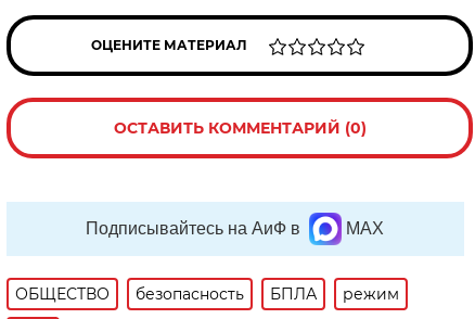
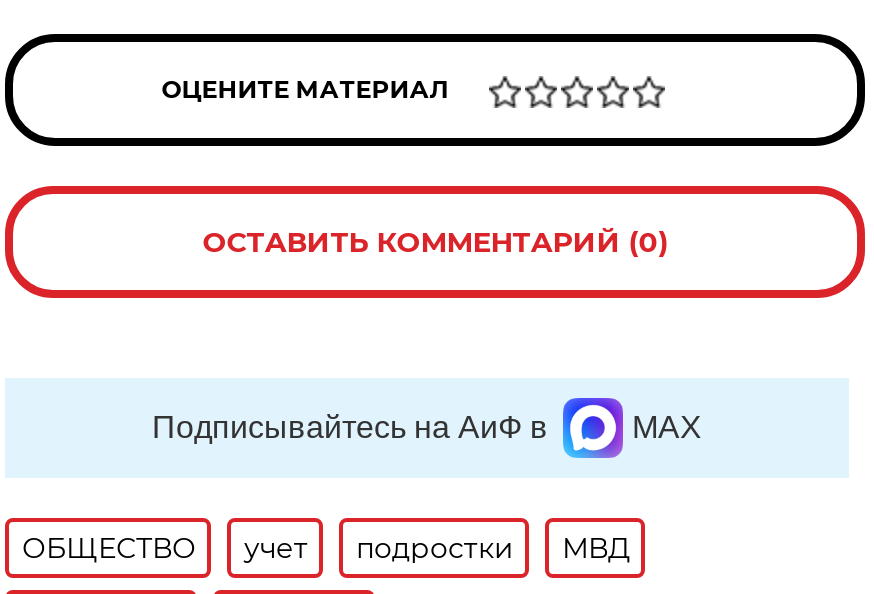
- безопасность
- БПЛА
- режим
+ учет
+ подростки
+ МВД
